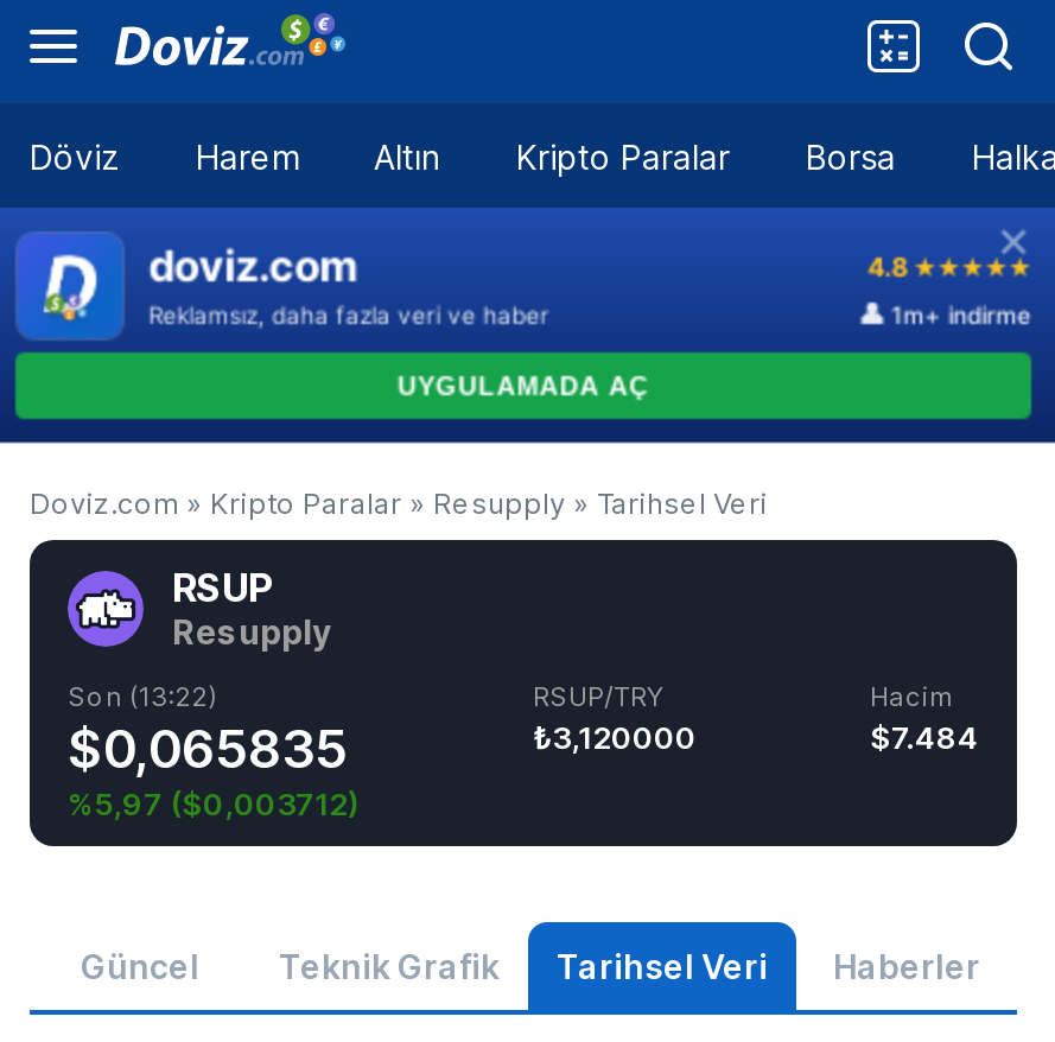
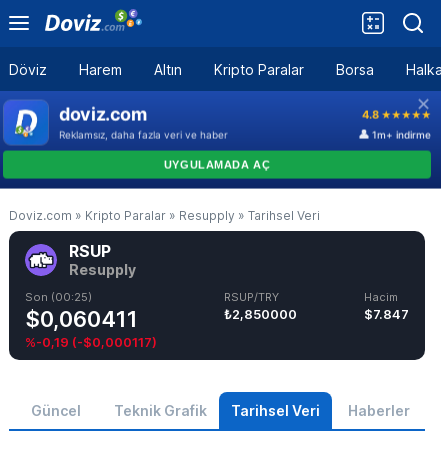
- Son (13:22)
+ Son (00:25)

- $0,065835
+ $0,060411

- ₺3,120000
+ ₺2,850000

- $7.484
+ $7.847

- %5,97 ($0,003712)
+ %-0,19 (-$0,000117)
